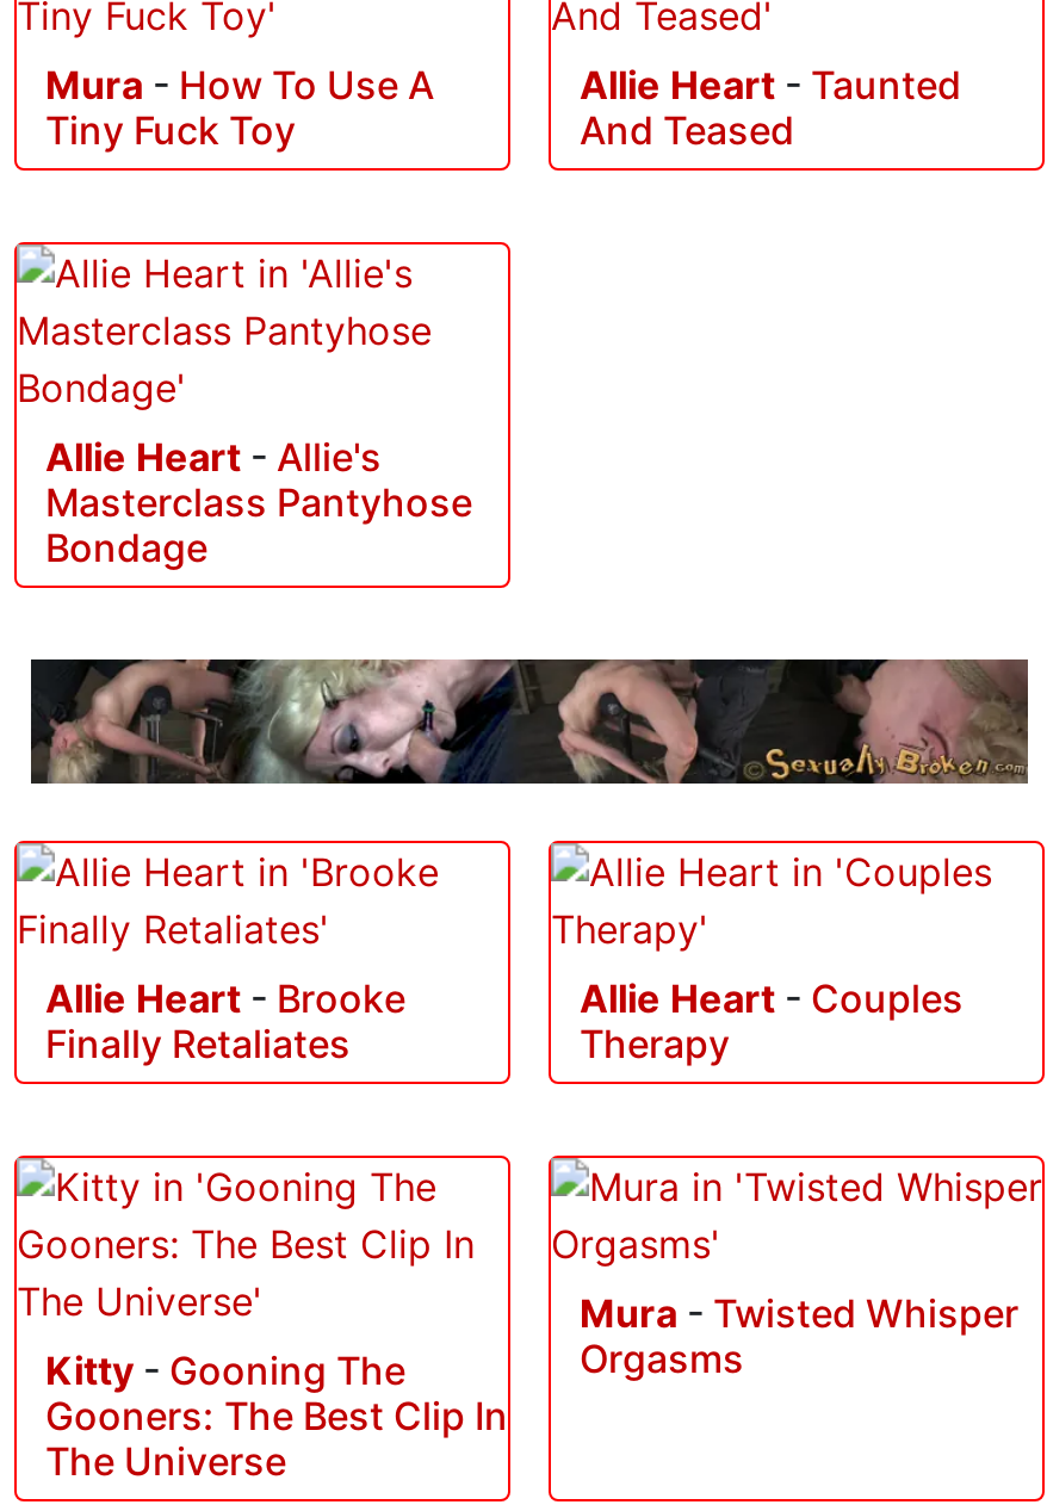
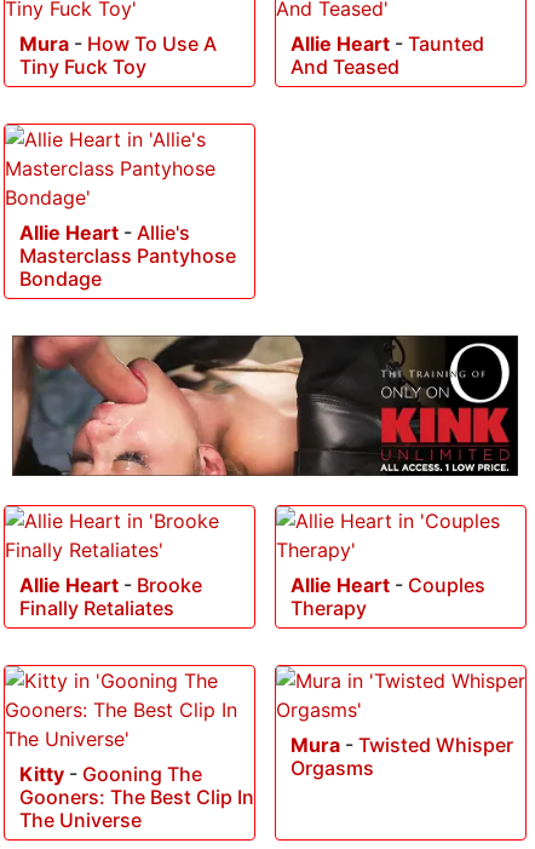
- [image]
+ [image]
